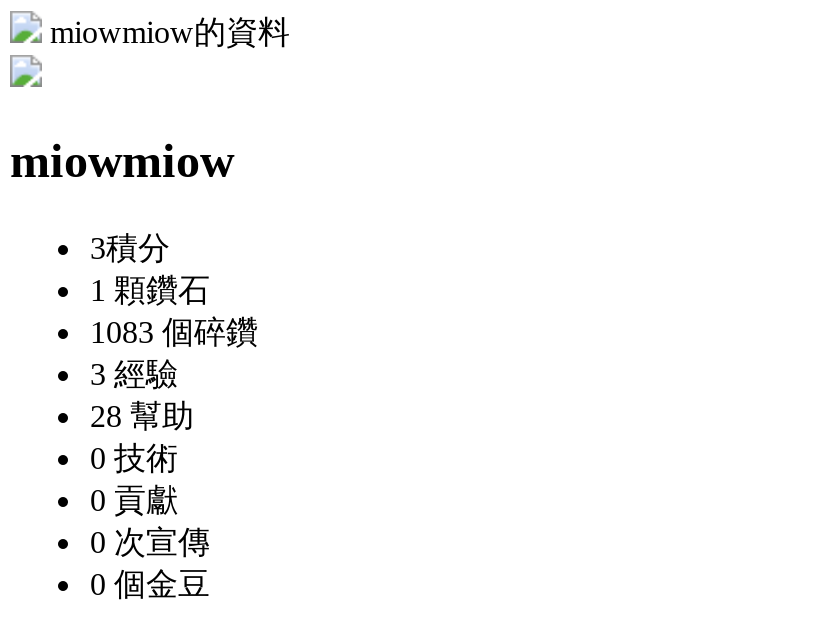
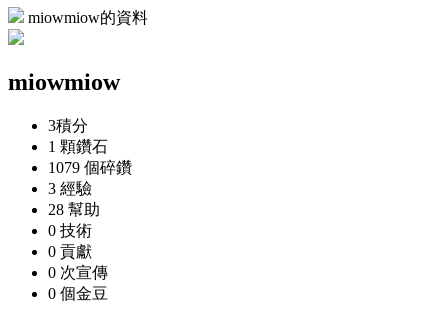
- 1083 個碎鑽
+ 1079 個碎鑽
